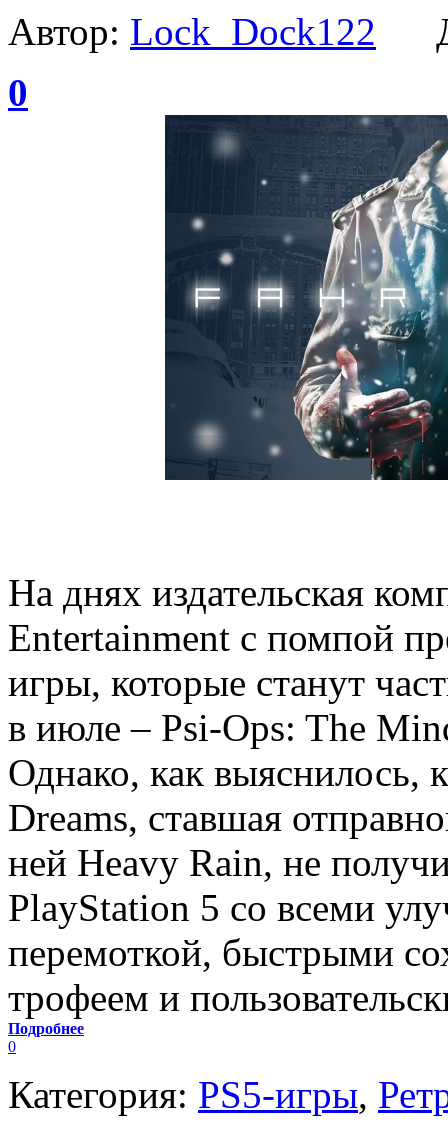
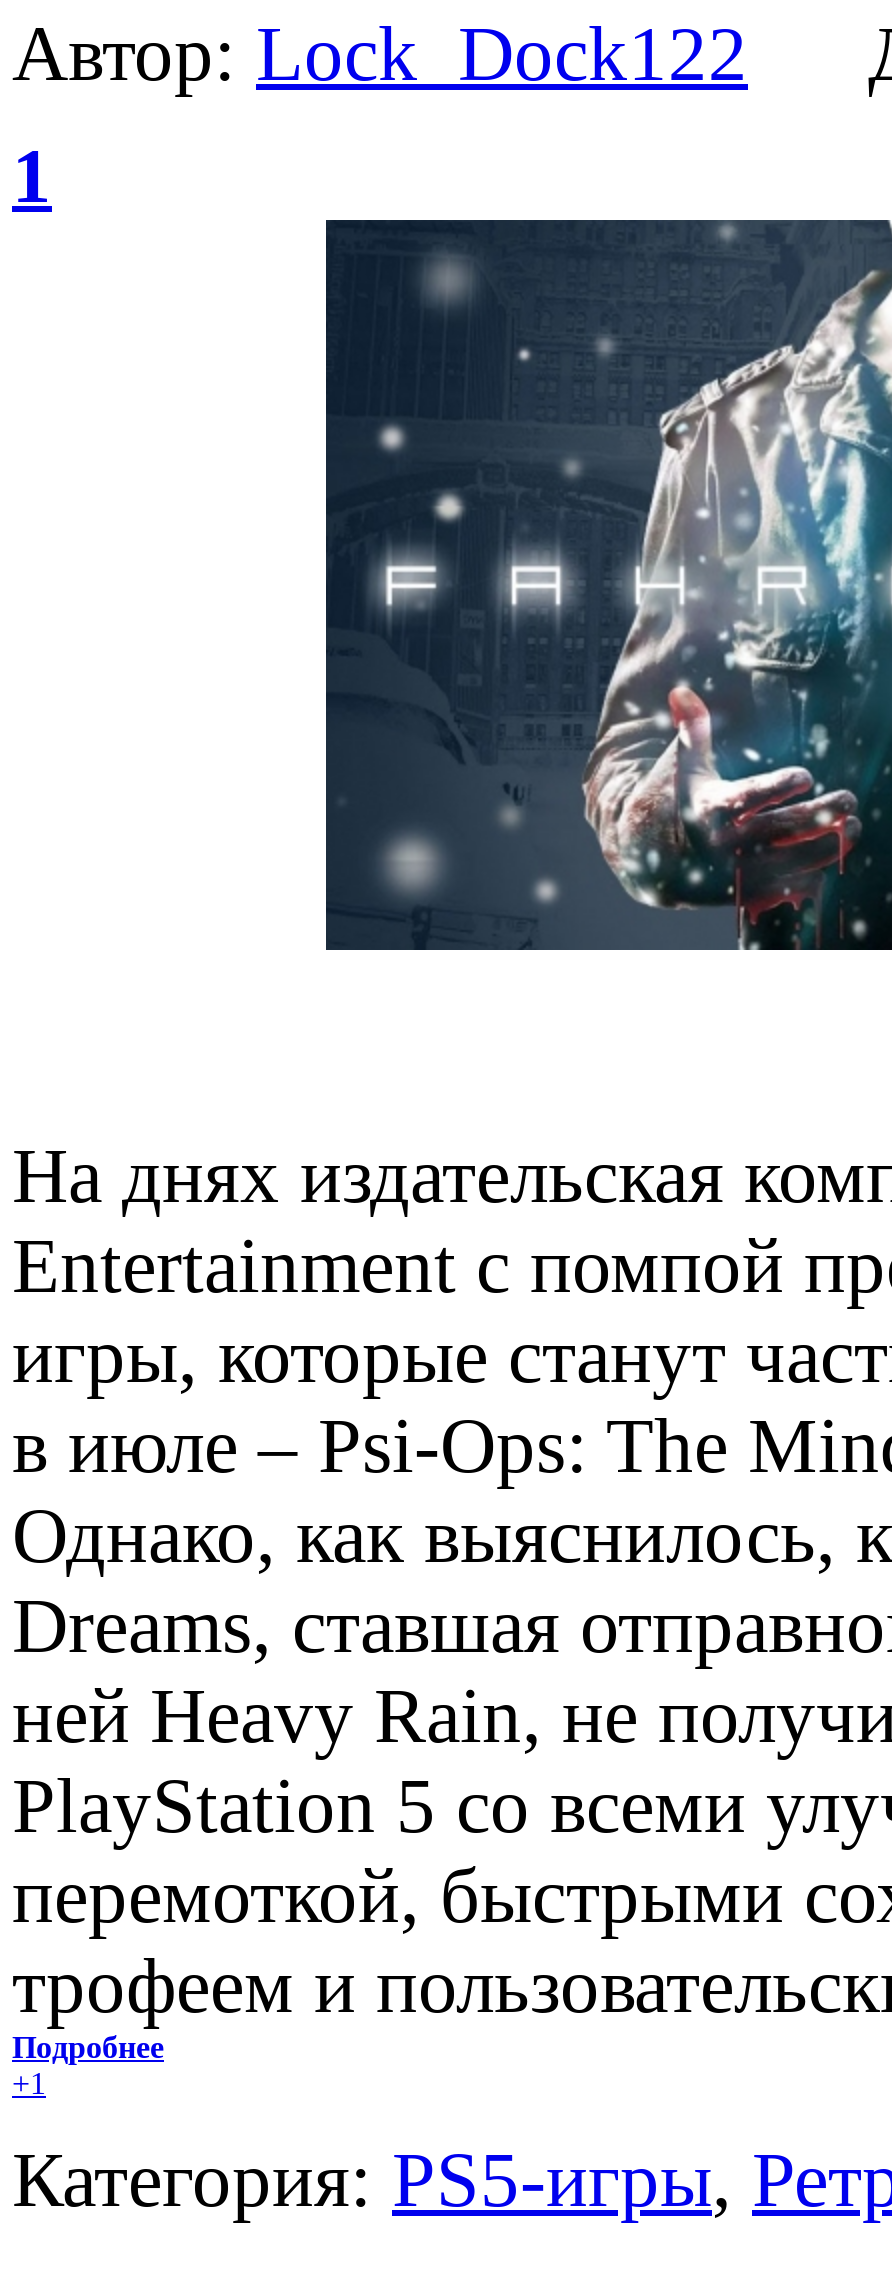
- 0
+ 1

- 0
+ +1
